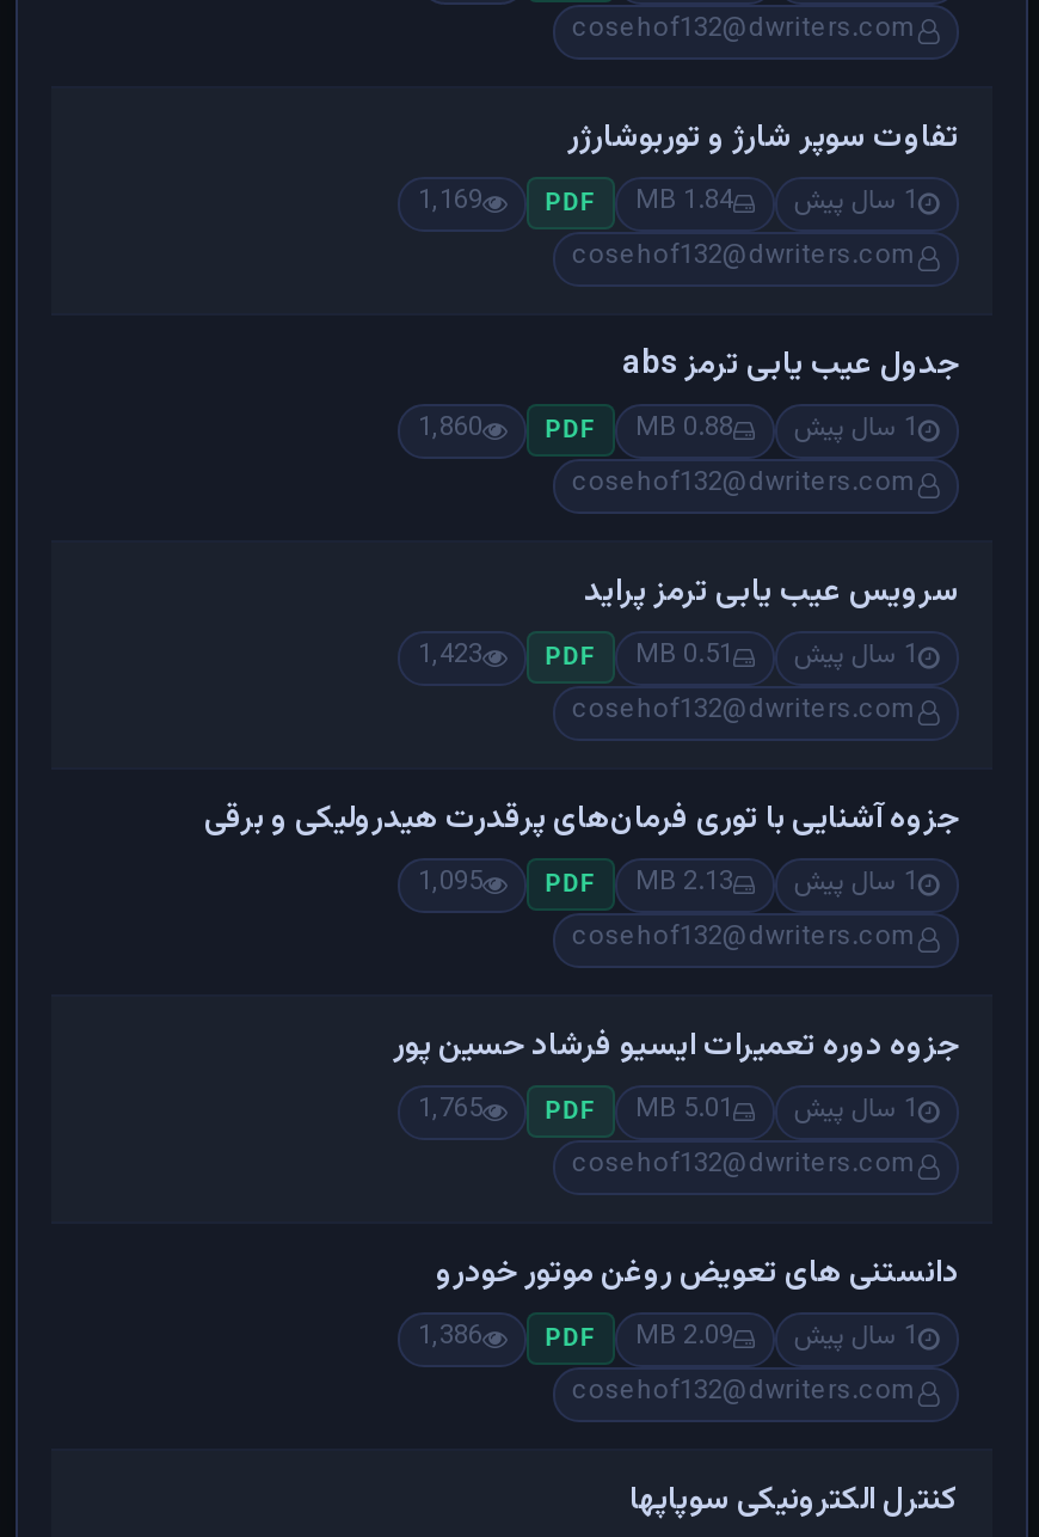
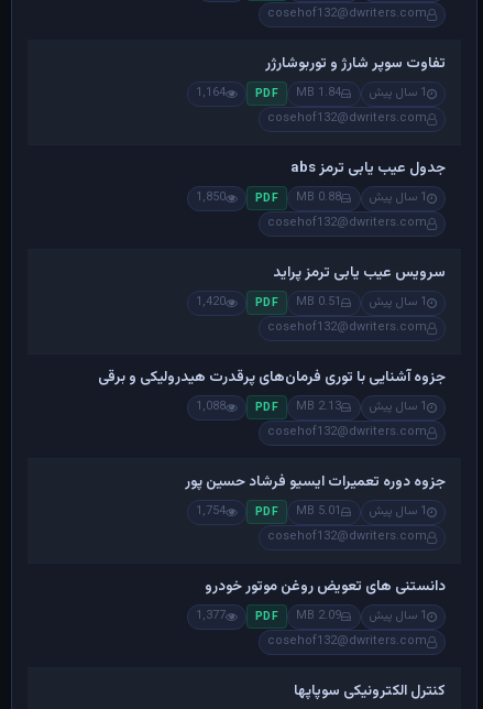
- 1,169 PDF
+ 1,164 PDF

- 1,860 PDF
+ 1,850 PDF

- 1,423 PDF
+ 1,420 PDF

- 1,095 PDF
+ 1,088 PDF

- 1,765 PDF
+ 1,754 PDF

- 1,386 PDF
+ 1,377 PDF
